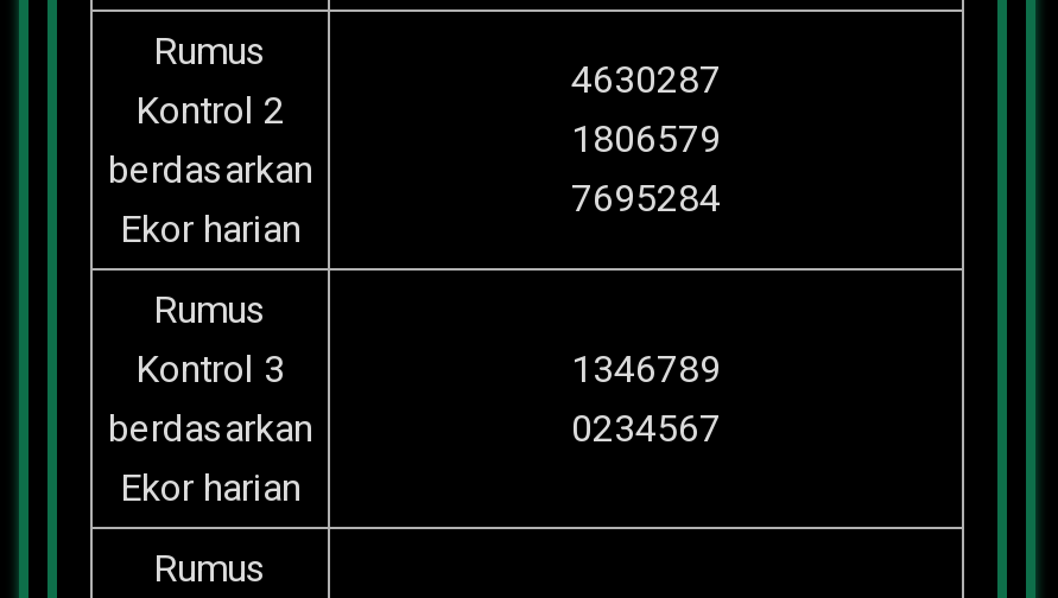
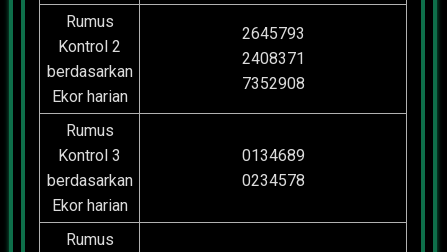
- 4630287
+ 2645793

- 1806579
+ 2408371

- 7695284
+ 7352908

- 1346789
+ 0134689

- 0234567
+ 0234578
